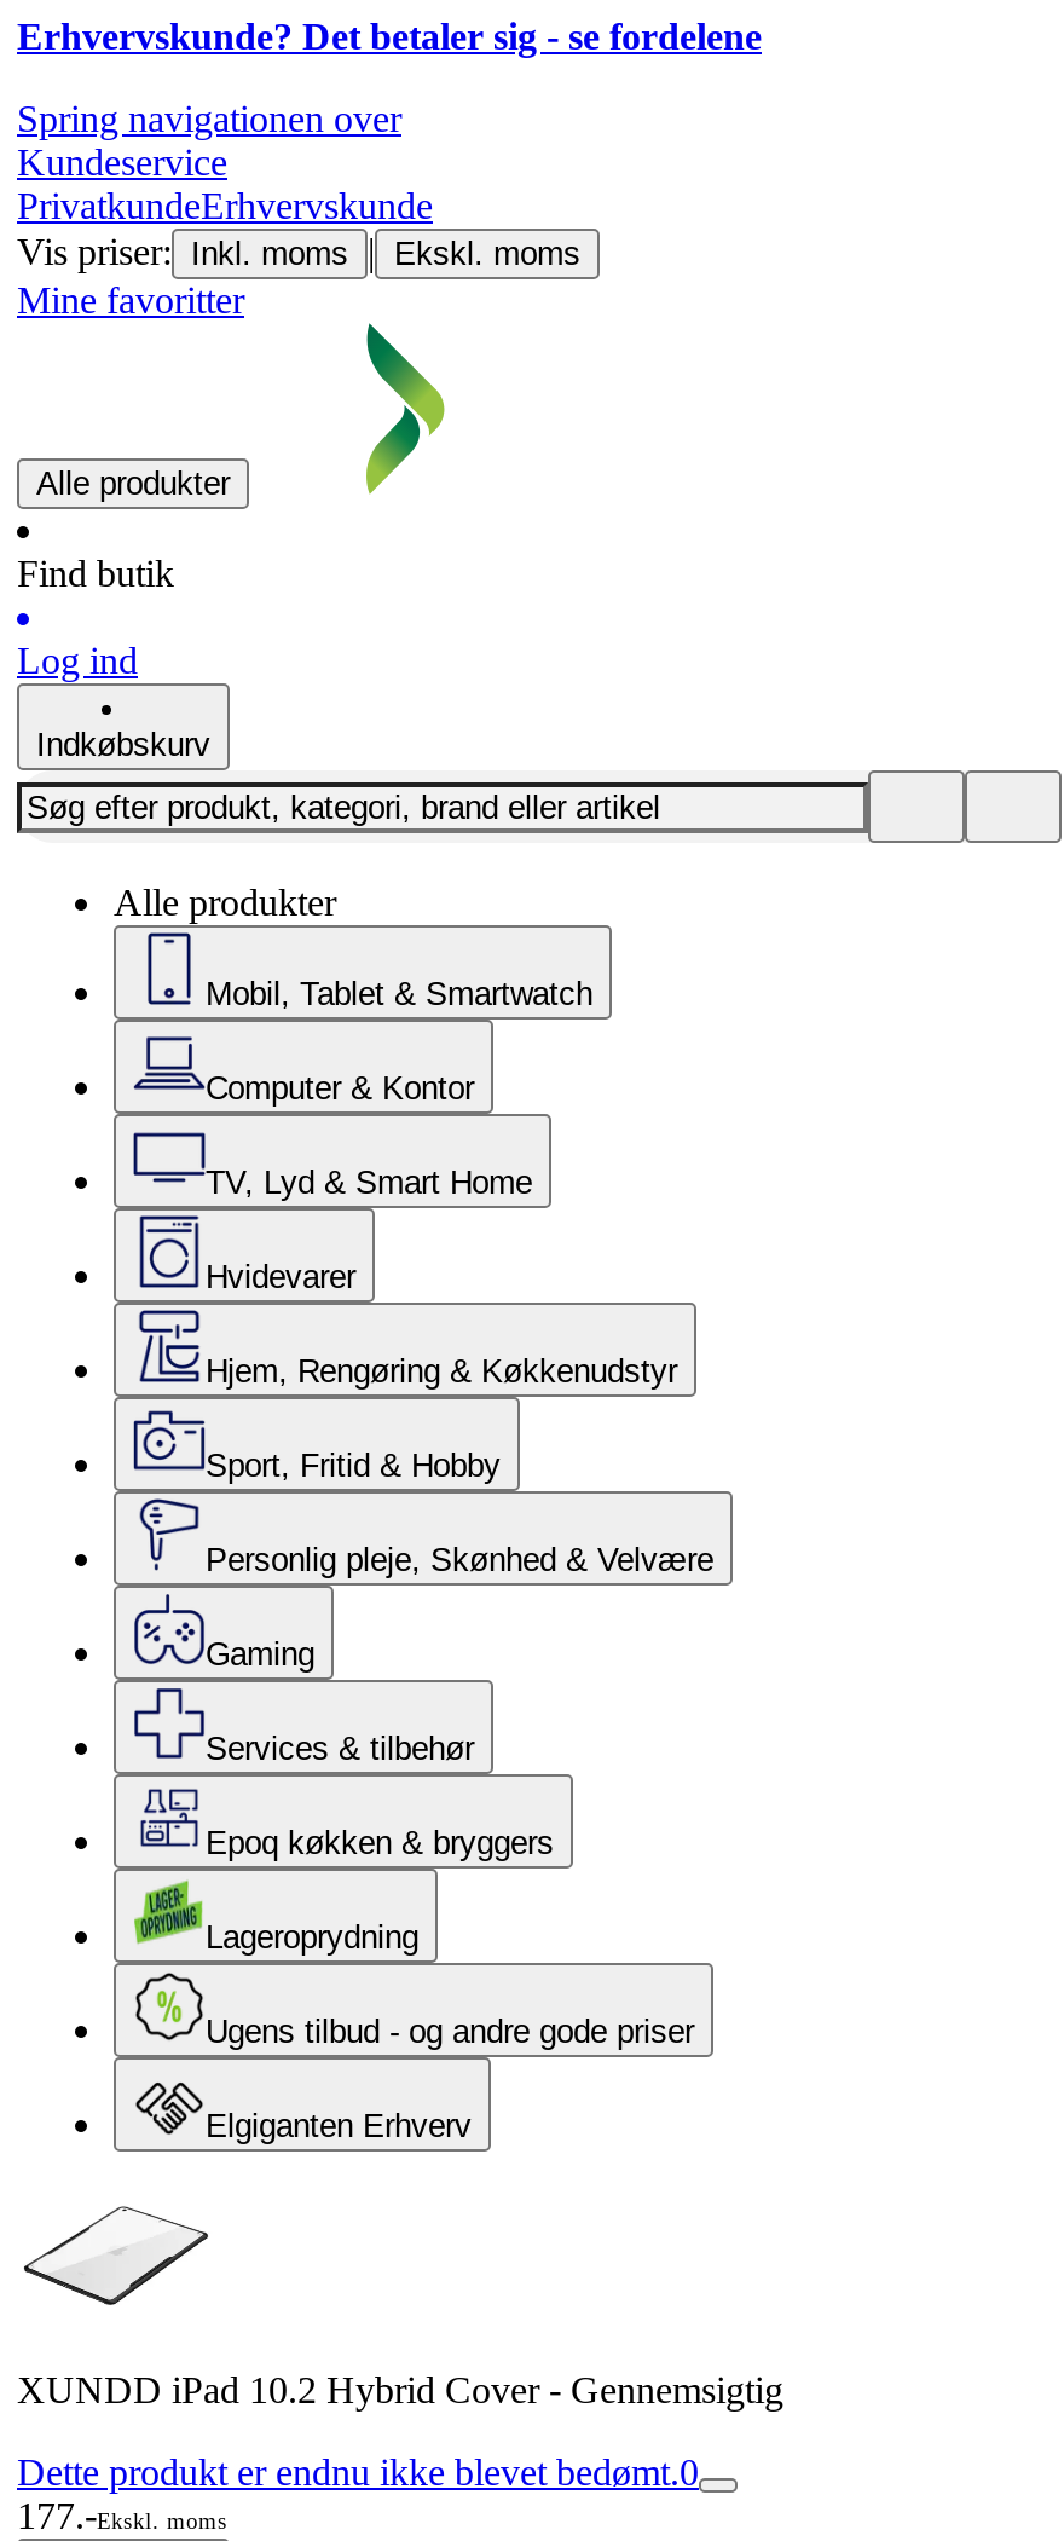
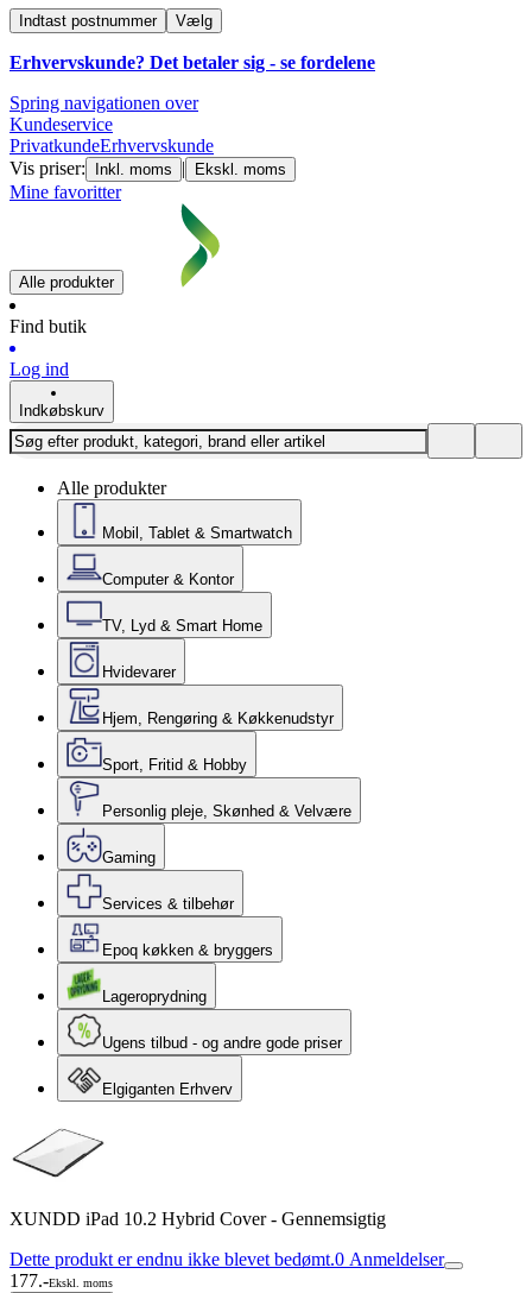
+ Indtast postnummer
+ Vælg

- Dette produkt er endnu ikke blevet bedømt.0
+ Dette produkt er endnu ikke blevet bedømt.0 Anmeldelser
